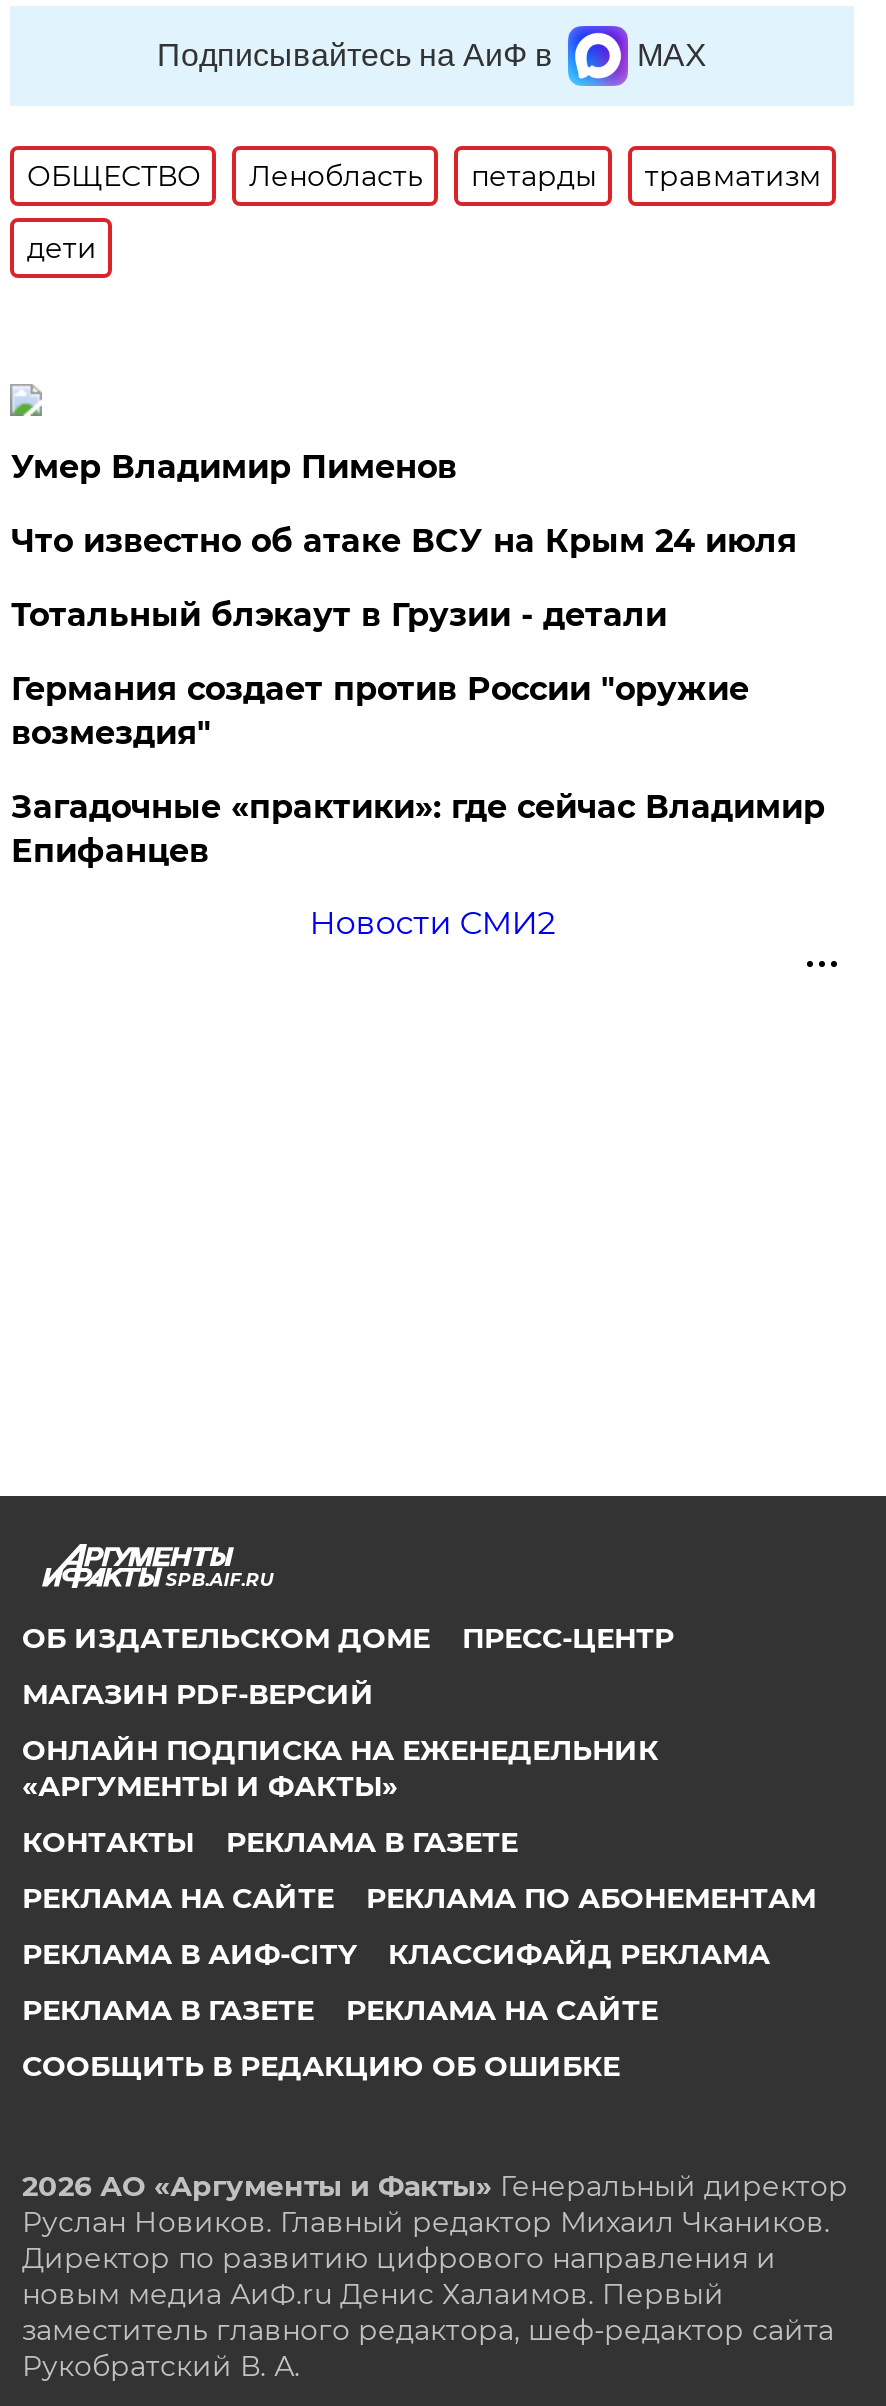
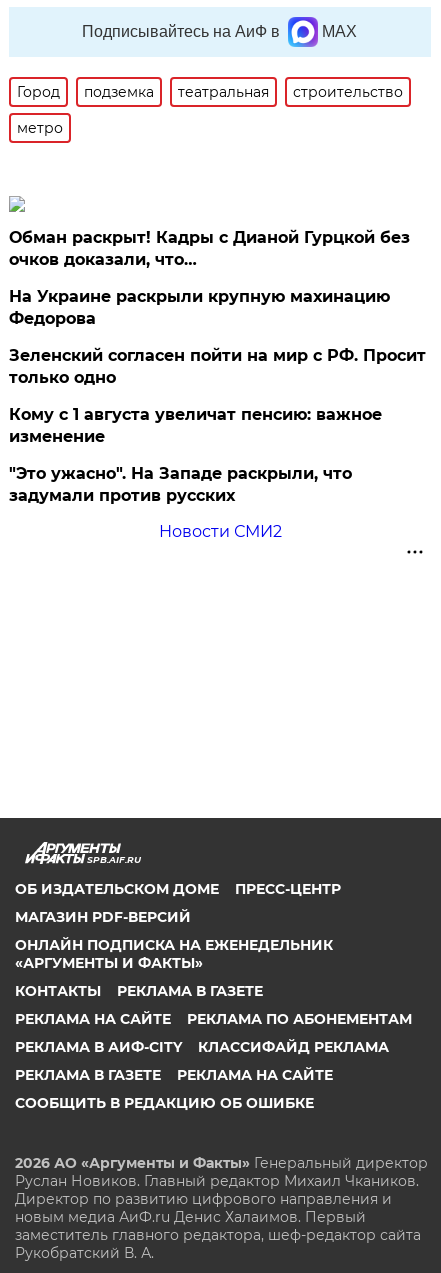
- ОБЩЕСТВО
- Ленобласть
- петарды
- травматизм
+ Город
+ подземка
+ театральная
+ строительство

- дети
+ метро

- Умер Владимир Пименов
+ Обман раскрыт! Кадры с Дианой Гурцкой без
+ очков доказали, что…

- Что известно об атаке ВСУ на Крым 24 июля
+ На Украине раскрыли крупную махинацию
+ Федорова

- Тотальный блэкаут в Грузии - детали
+ Зеленский согласен пойти на мир с РФ. Просит
+ только одно

- Германия создает против России "оружие
- возмездия"
+ Кому с 1 августа увеличат пенсию: важное
+ изменение

- Загадочные «практики»: где сейчас Владимир
- Епифанцев
+ "Это ужасно". На Западе раскрыли, что
+ задумали против русских
